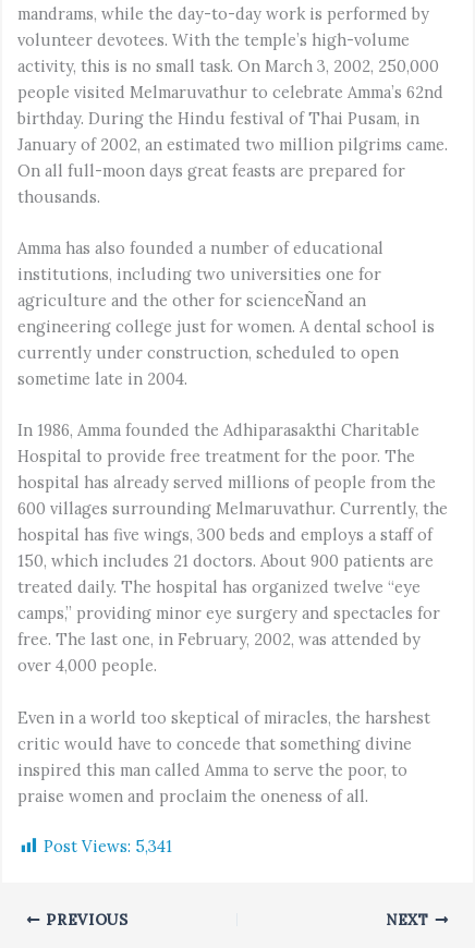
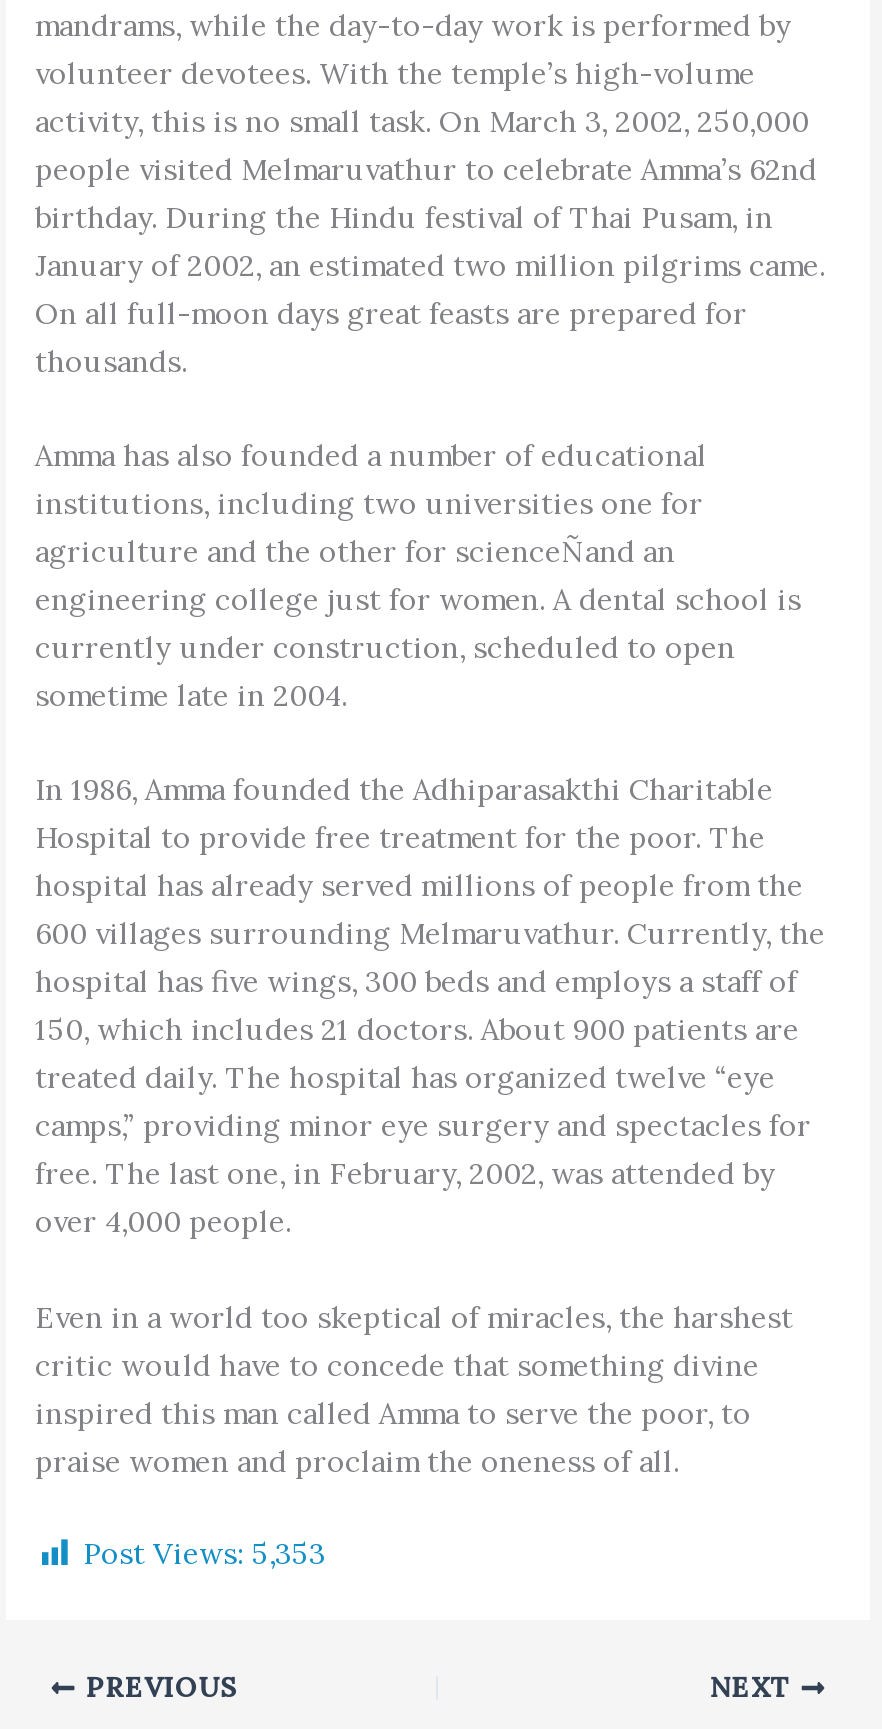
- Post Views: 5,341
+ Post Views: 5,353
